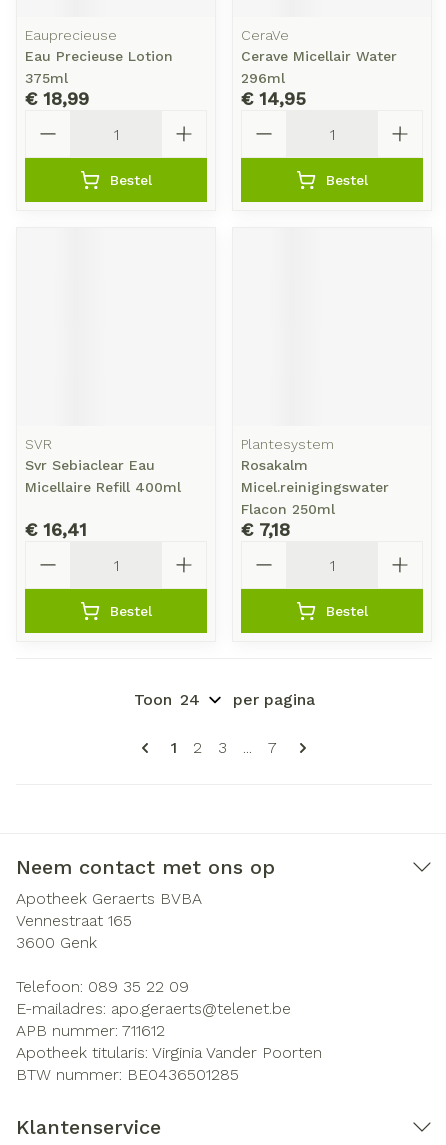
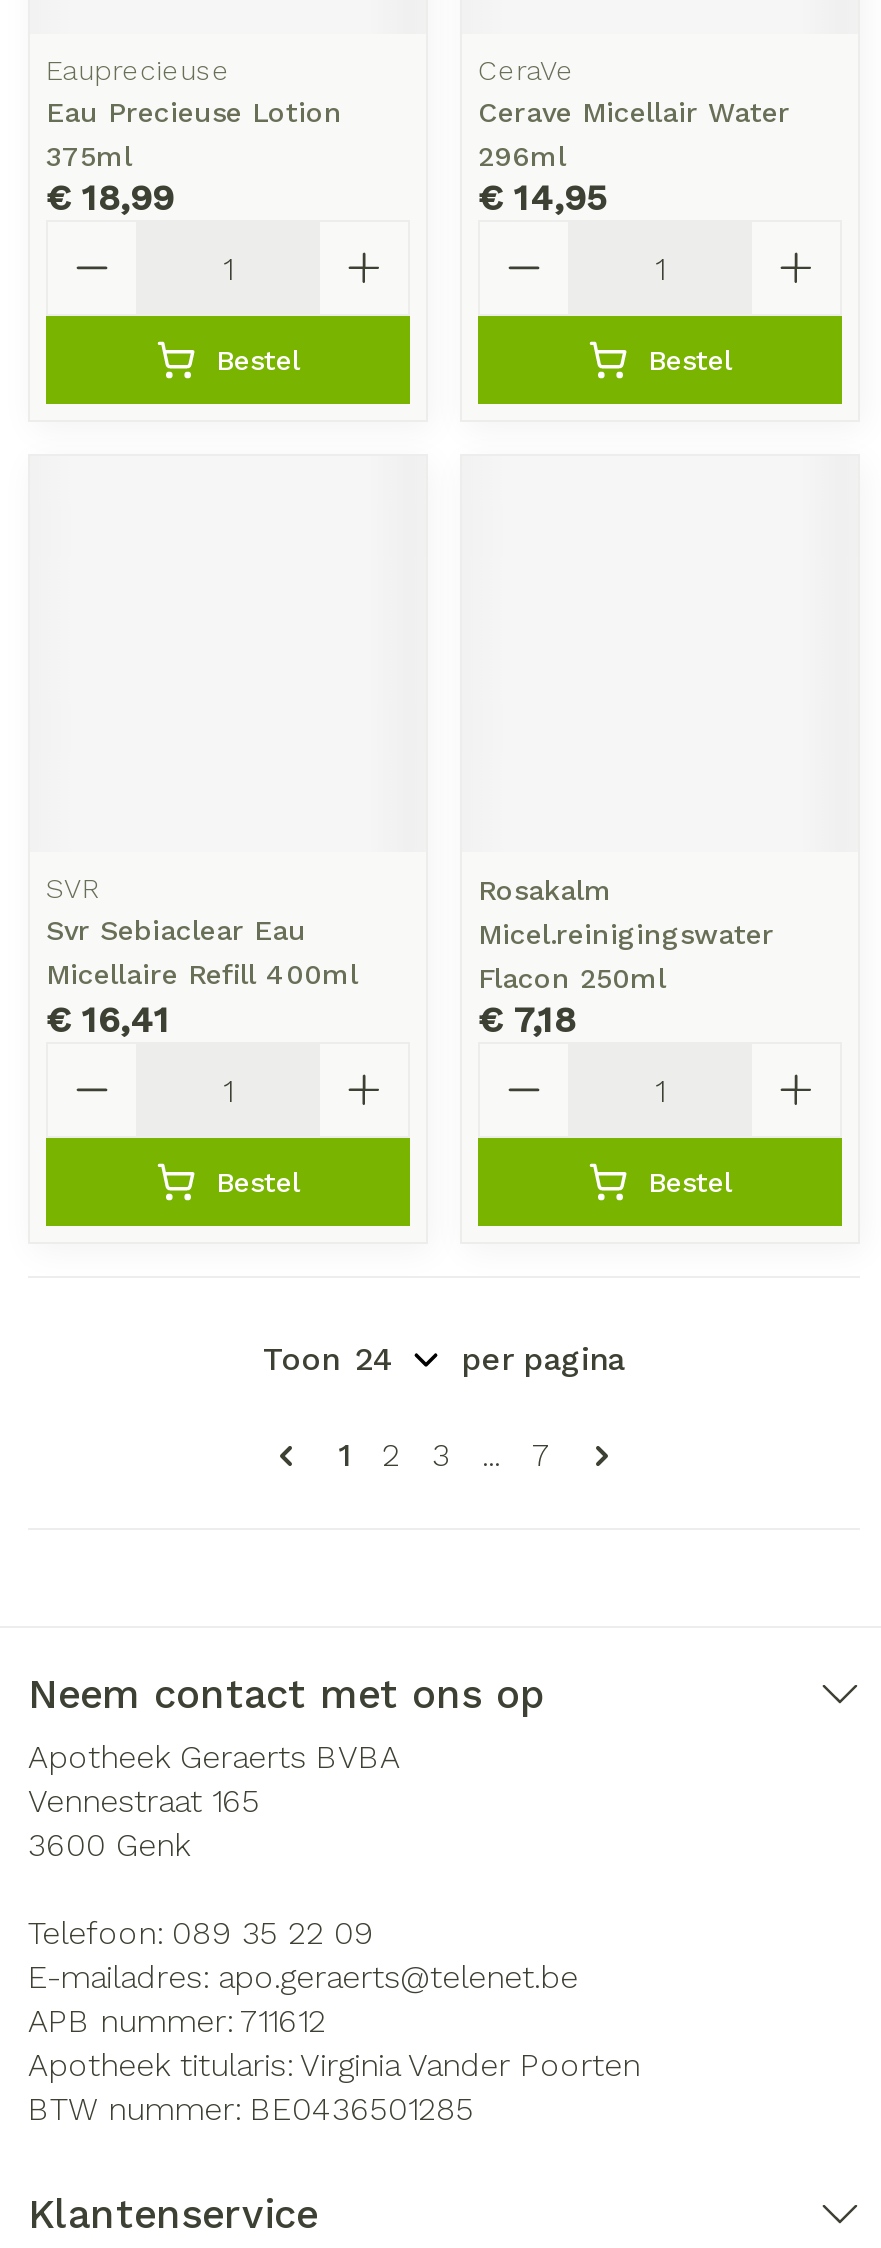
- Plantesystem
